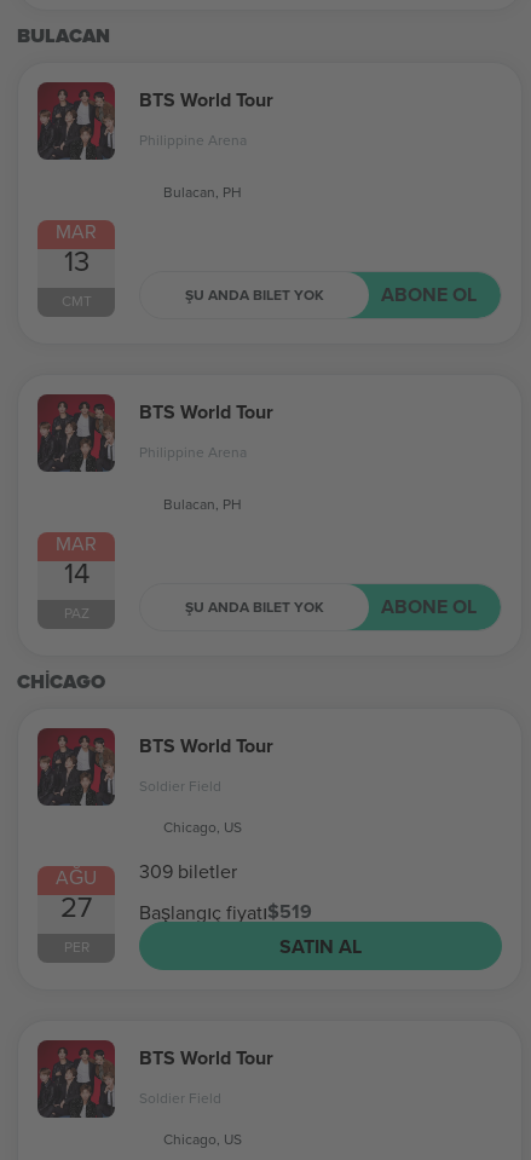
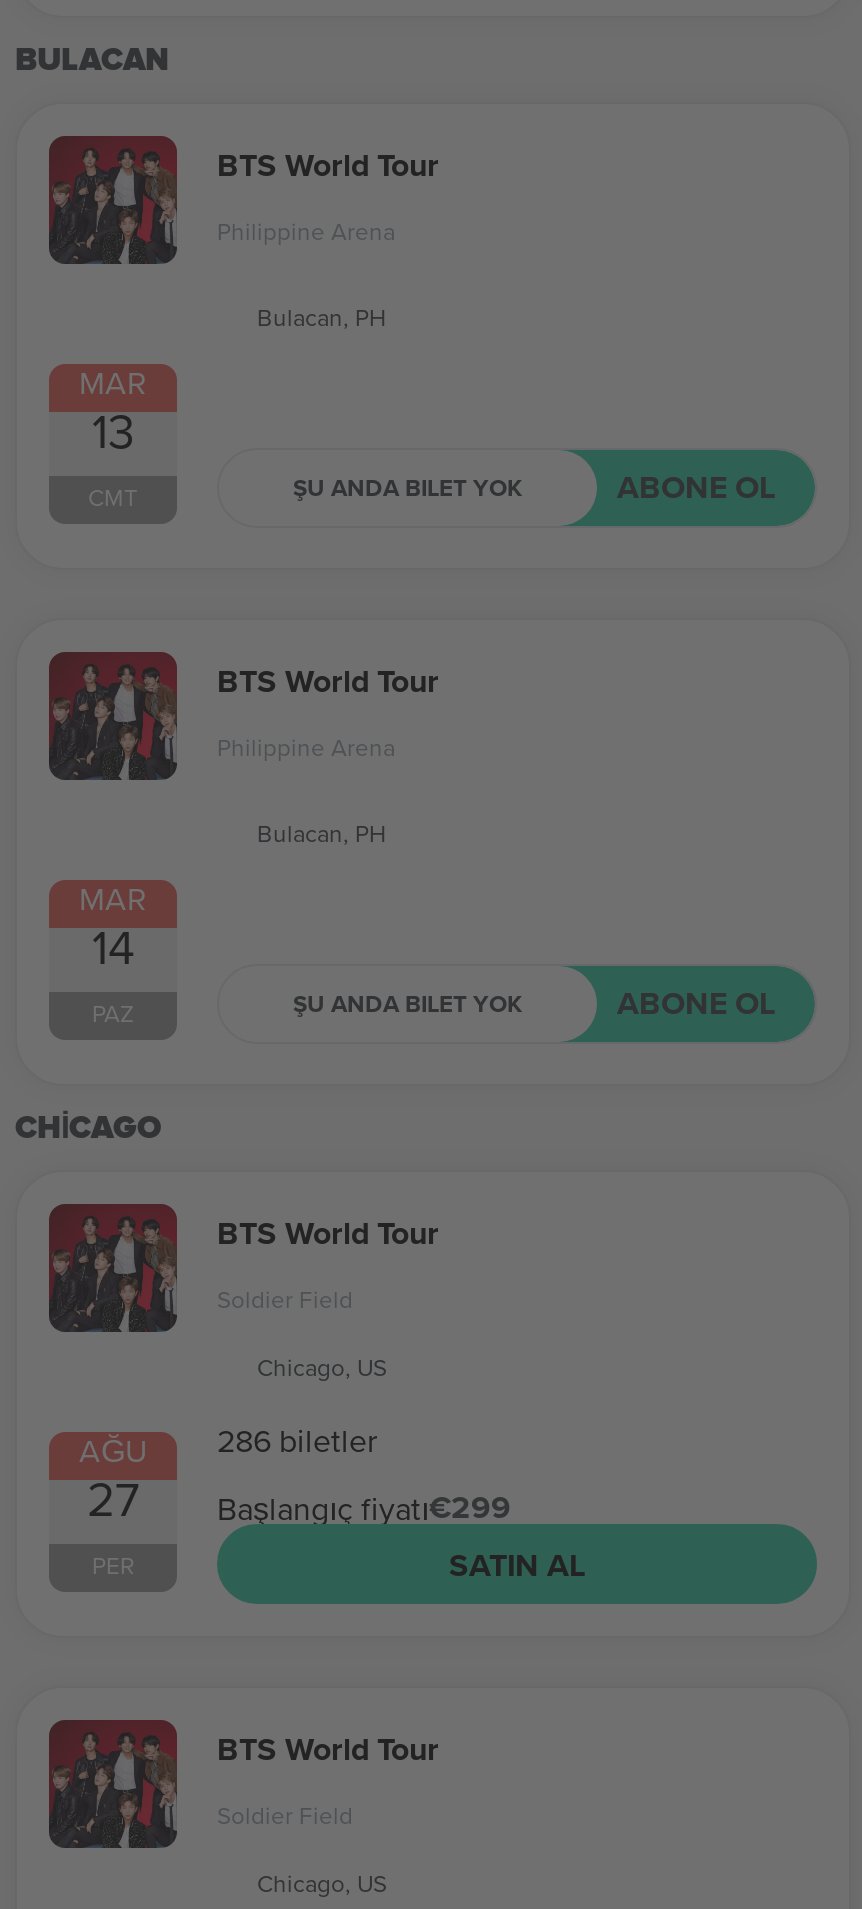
- 309 biletler
+ 286 biletler

- Başlangıç fiyatı$519
+ Başlangıç fiyatı€299
